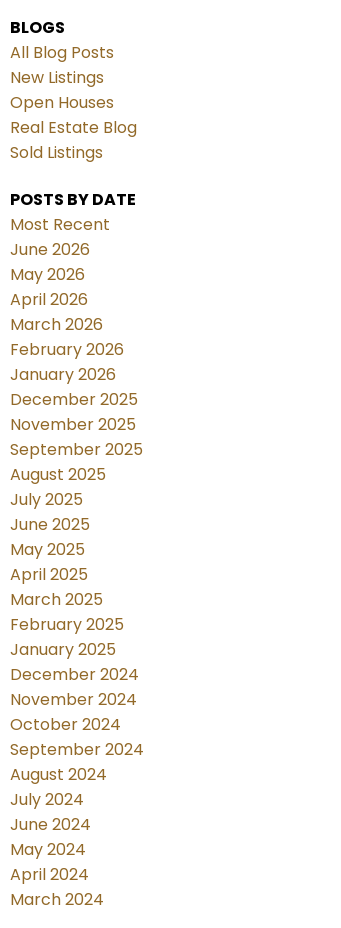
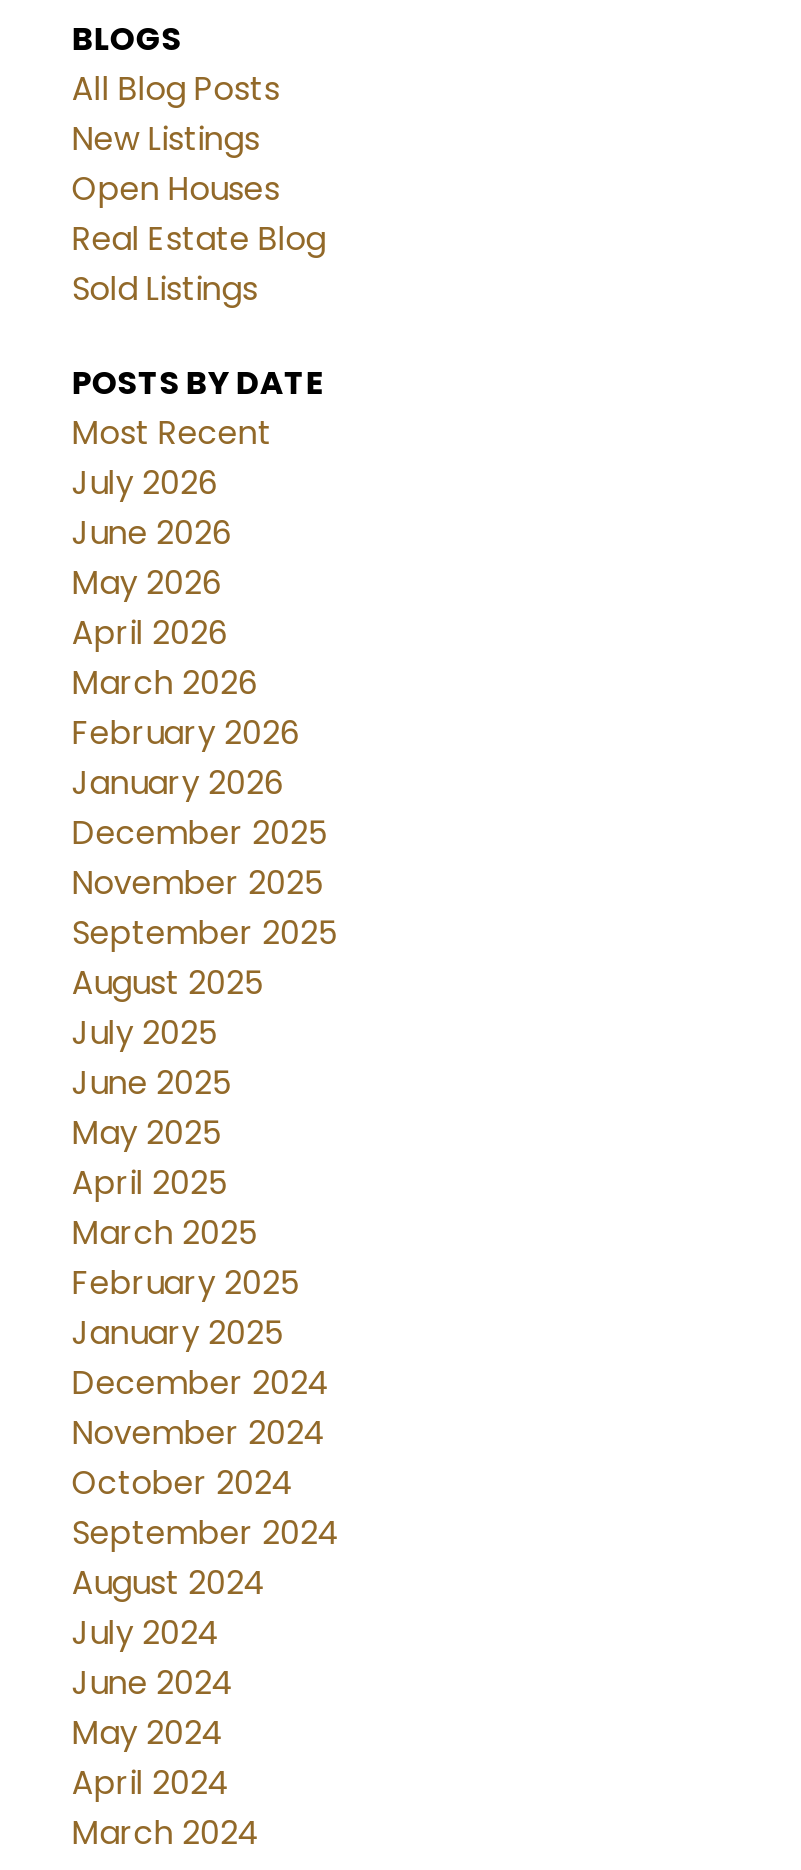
+ July 2026
